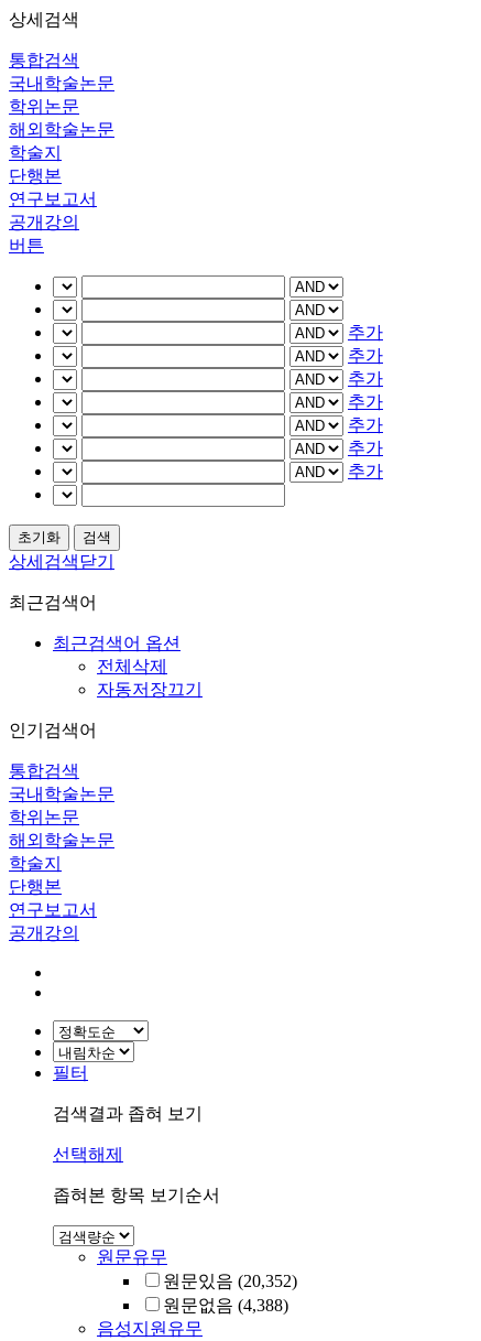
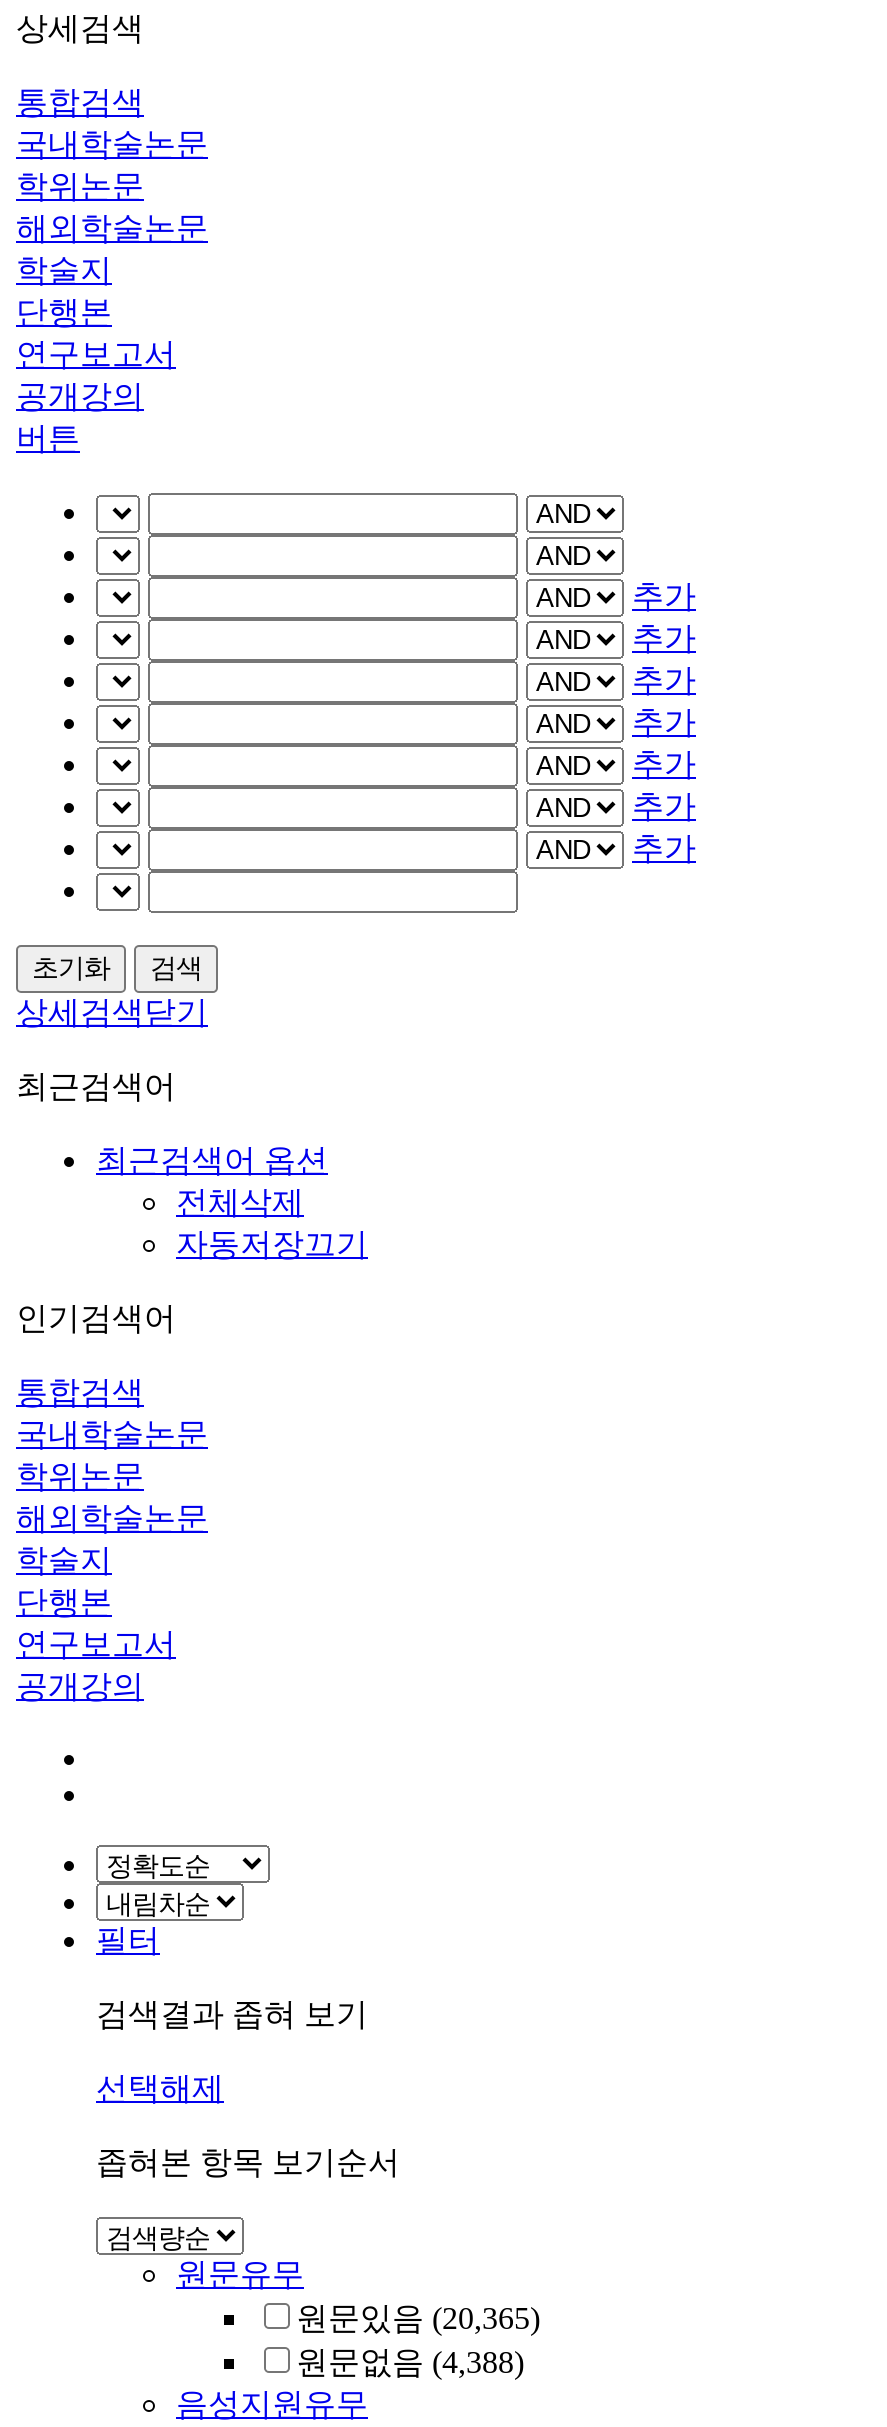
- 원문있음 (20,352)
+ 원문있음 (20,365)
